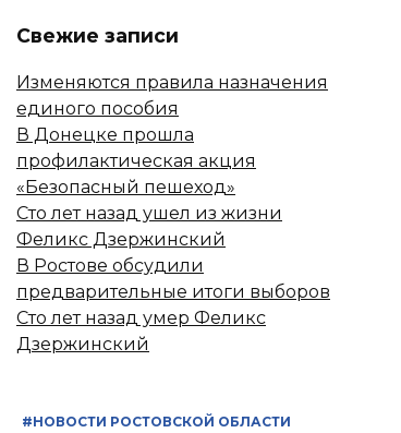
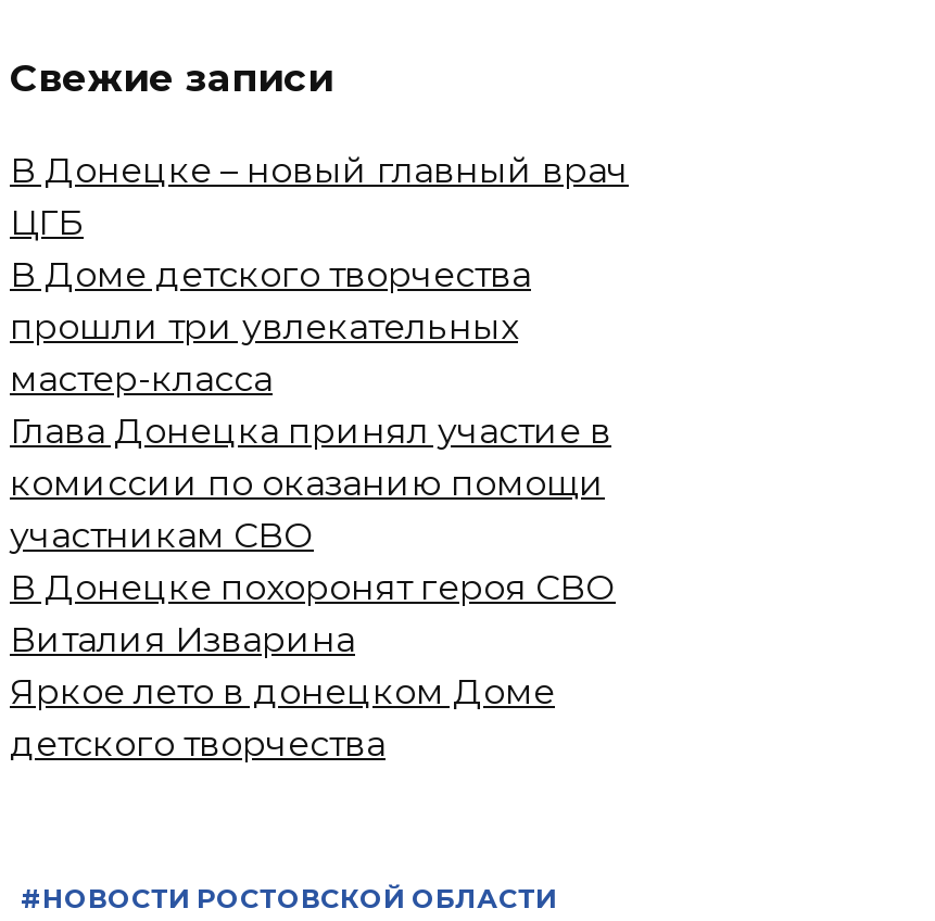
- Изменяются правила назначения
- единого пособия
- В Донецке прошла
- профилактическая акция
- «Безопасный пешеход»
- Сто лет назад ушел из жизни
- Феликс Дзержинский
- В Ростове обсудили
- предварительные итоги выборов
- Сто лет назад умер Феликс
- Дзержинский
+ В Донецке – новый главный врач
+ ЦГБ
+ В Доме детского творчества
+ прошли три увлекательных
+ мастер-класса
+ Глава Донецка принял участие в
+ комиссии по оказанию помощи
+ участникам СВО
+ В Донецке похоронят героя СВО
+ Виталия Изварина
+ Яркое лето в донецком Доме
+ детского творчества
